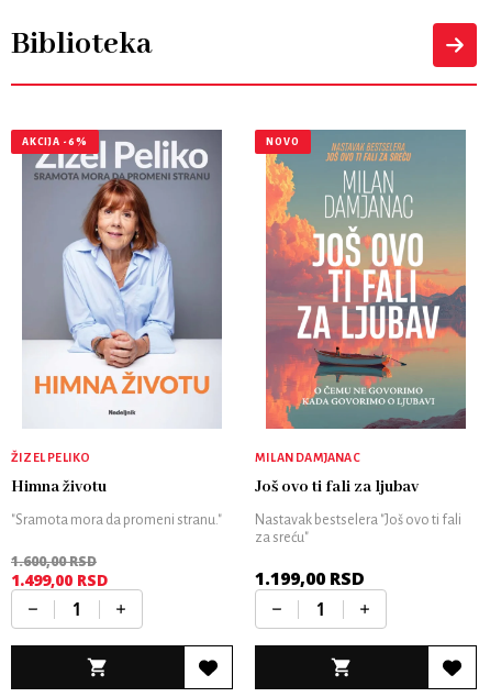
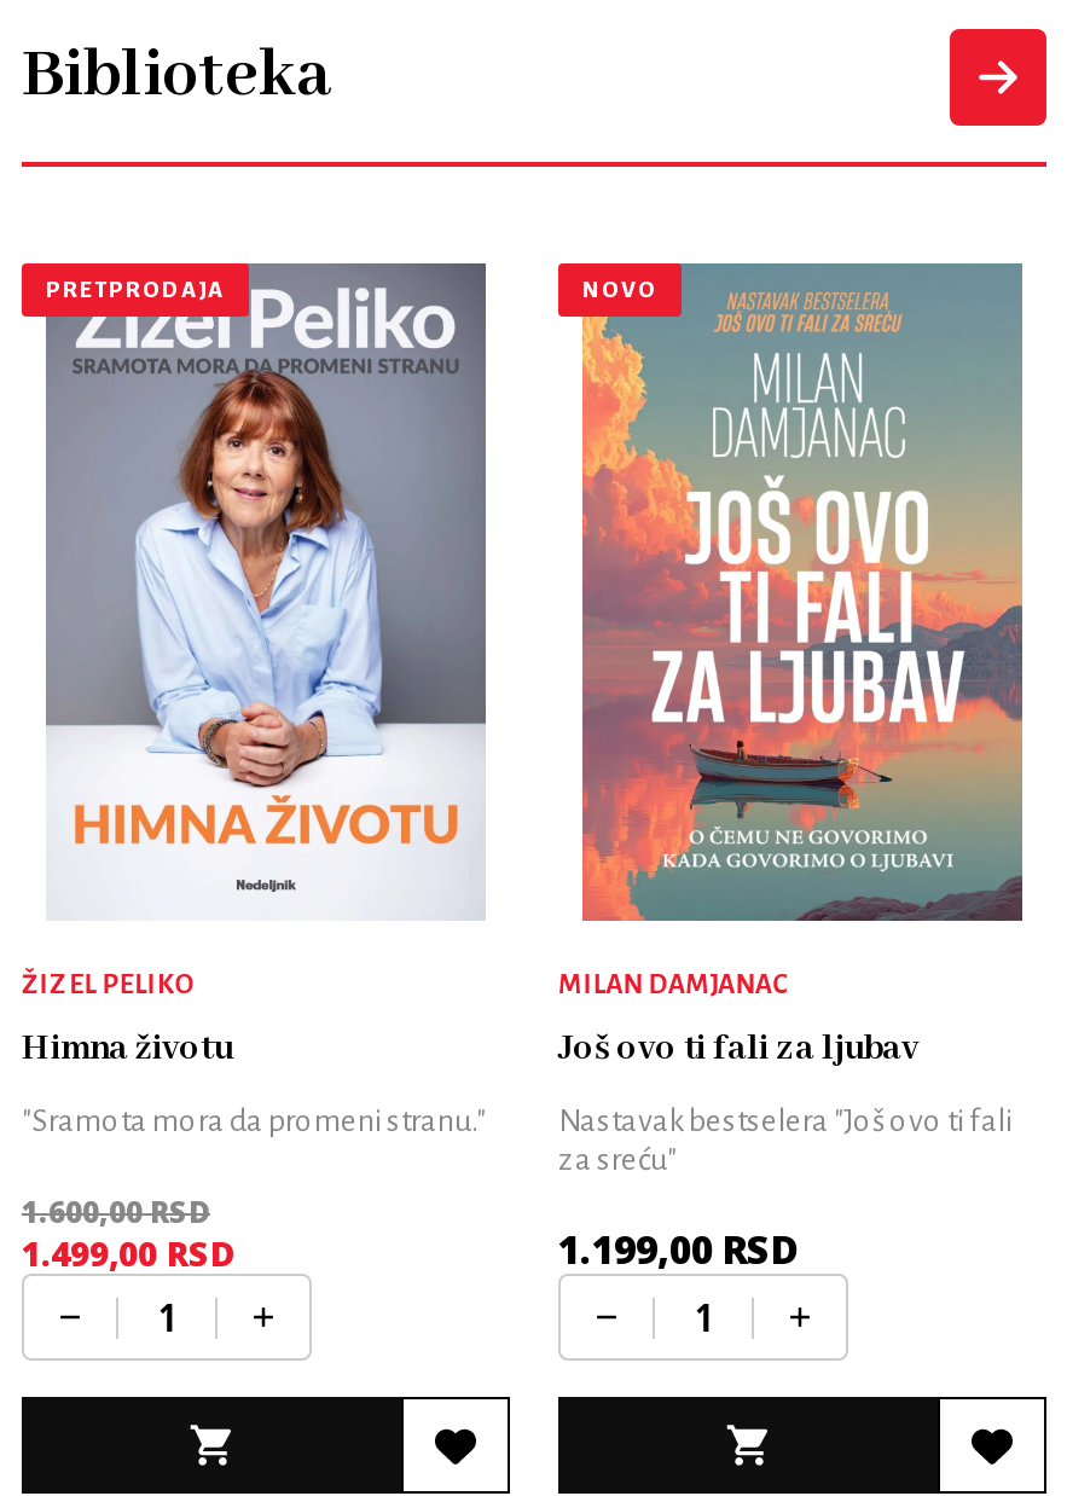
- AKCIJA -6%
+ PRETPRODAJA
